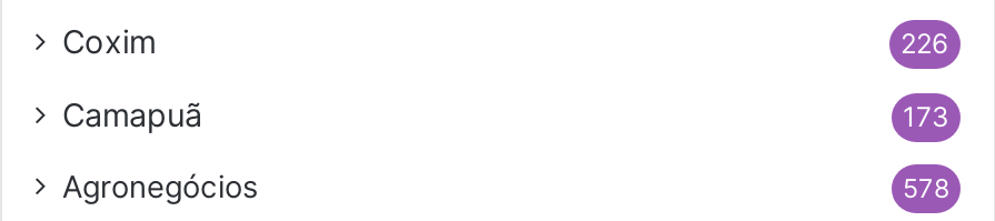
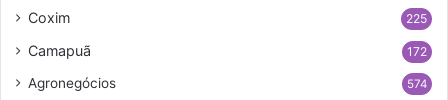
- 226
+ 225

- 173
+ 172

- 578
+ 574
